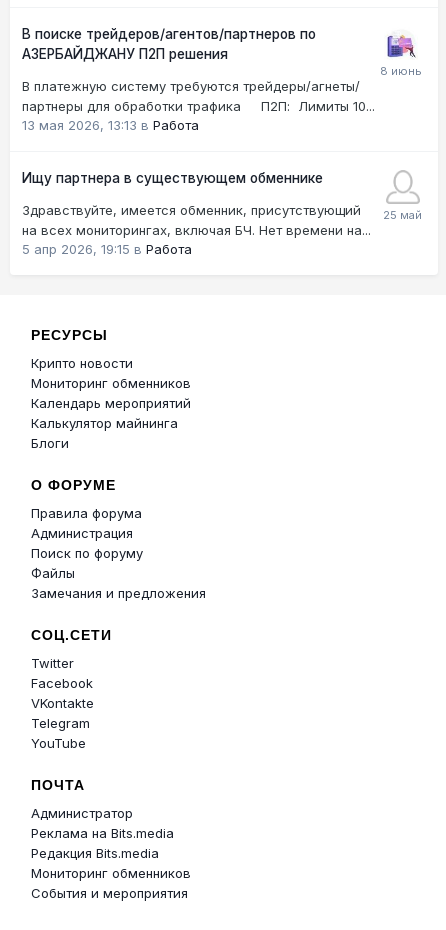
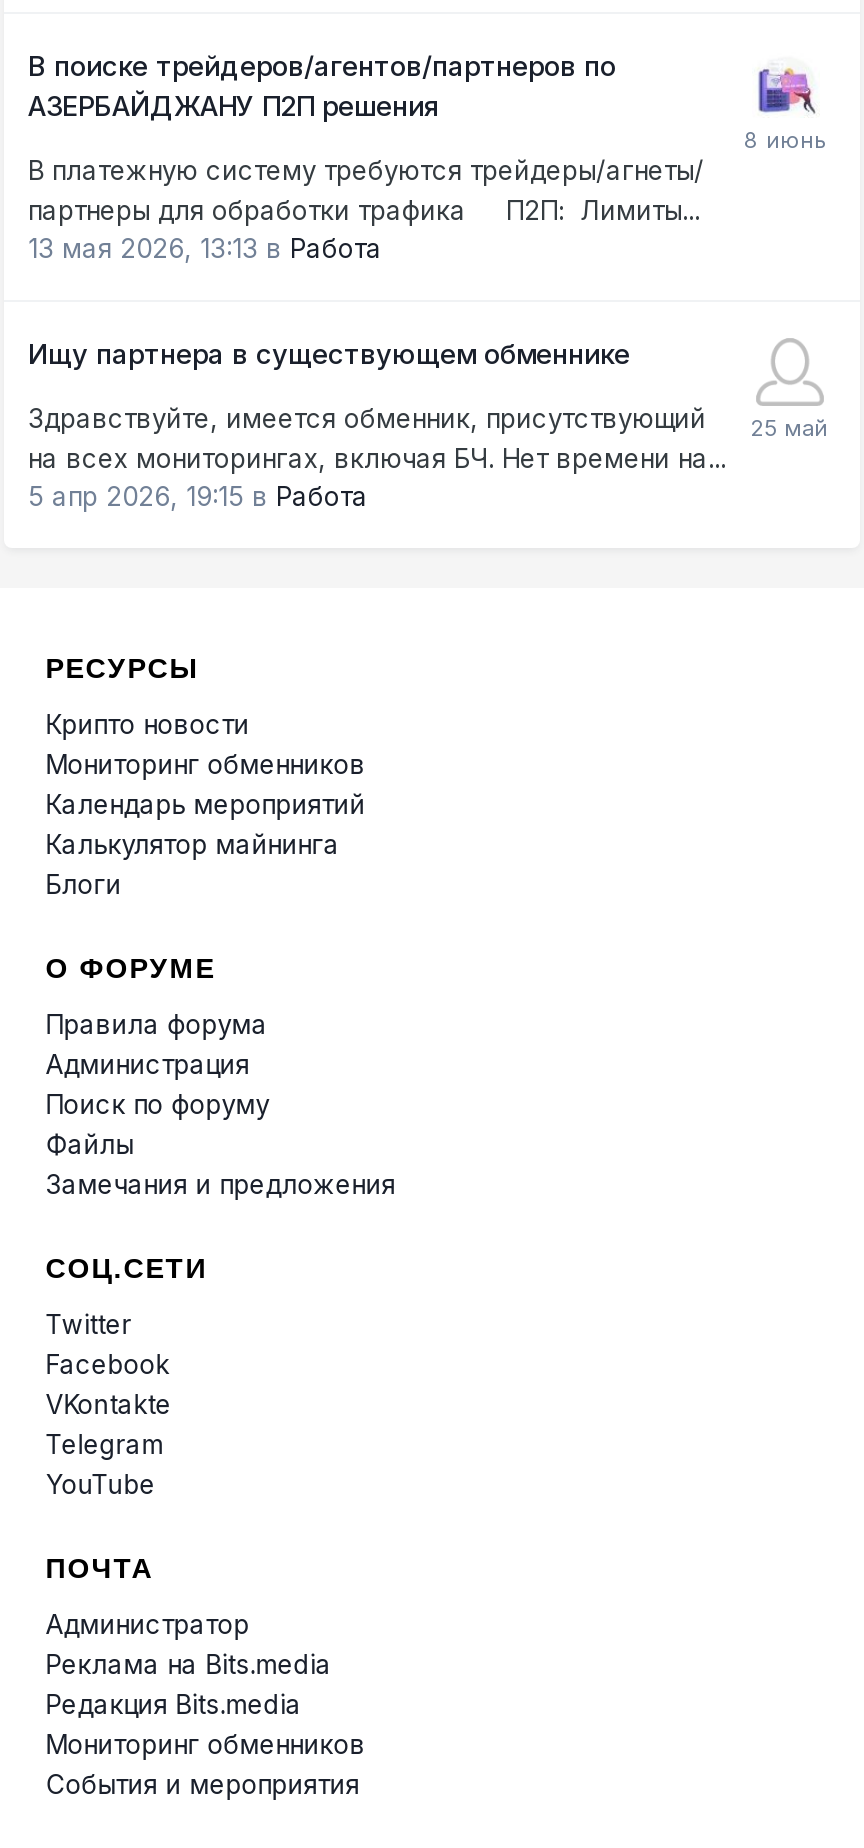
- партнеры для обработки трафика П2П: Лимиты 10...
+ партнеры для обработки трафика П2П: Лимиты...
